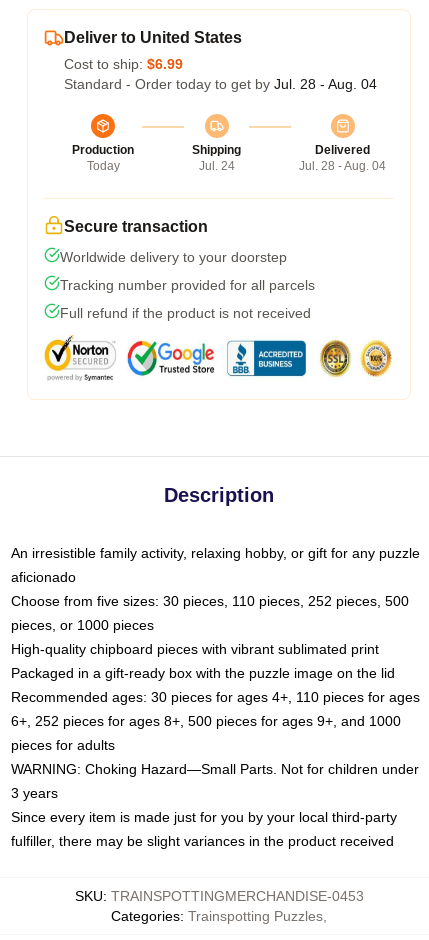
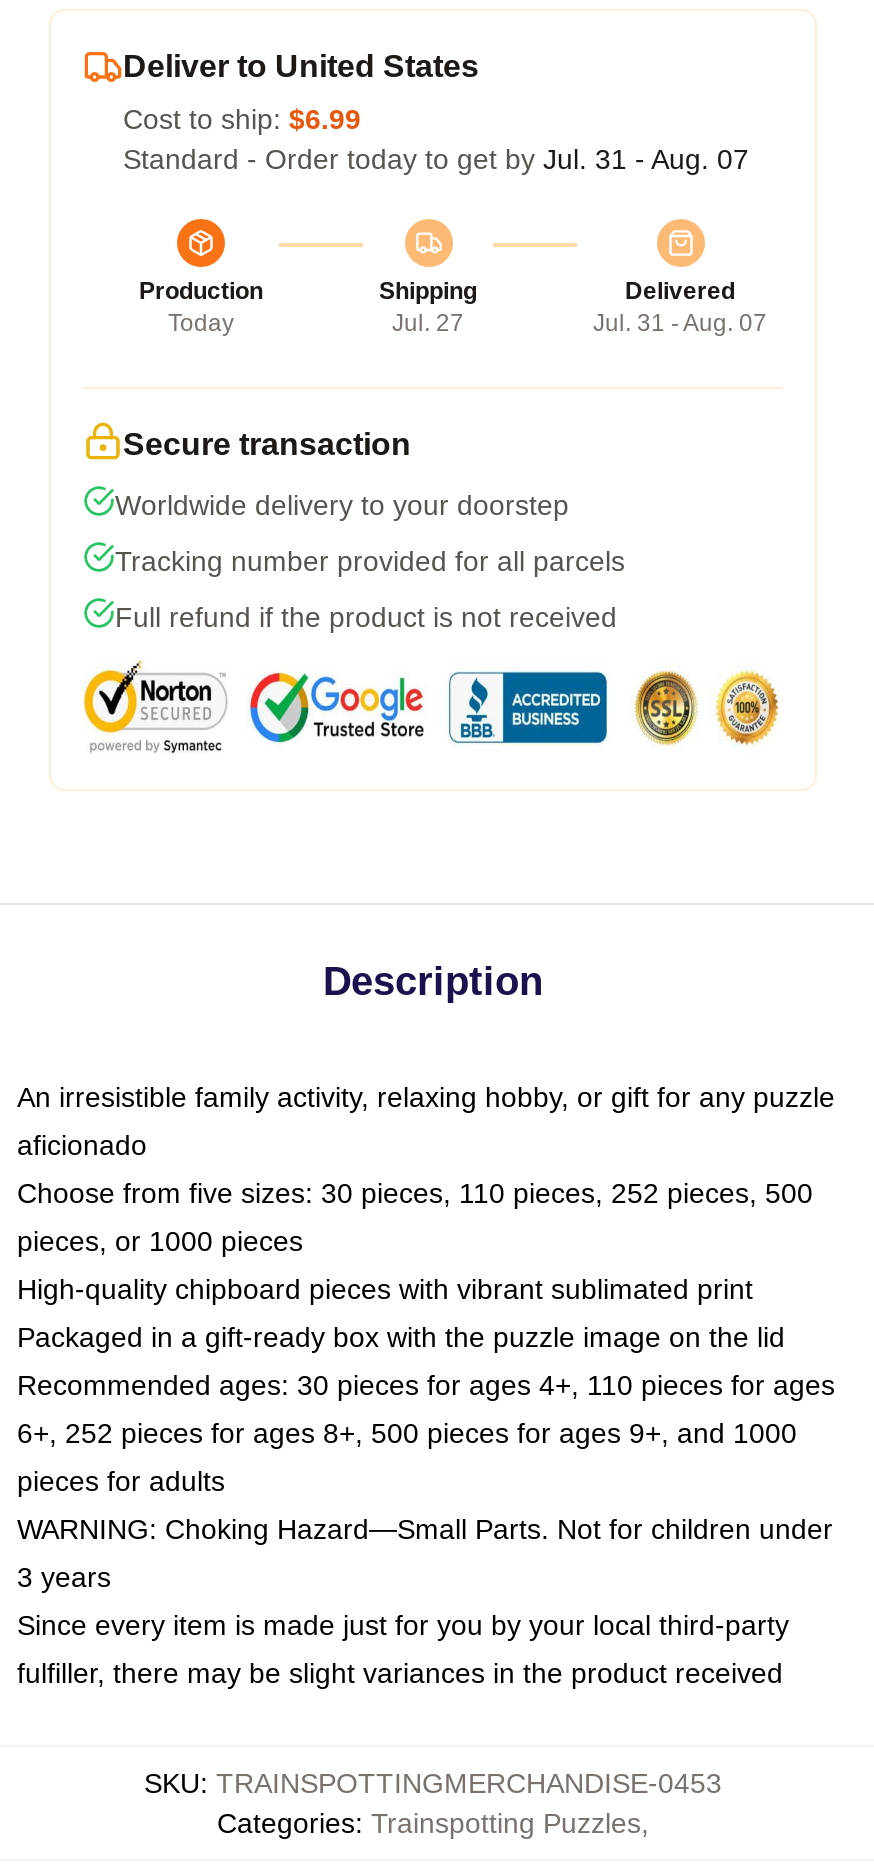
- Standard - Order today to get by Jul. 28 - Aug. 04
+ Standard - Order today to get by Jul. 31 - Aug. 07

- Jul. 24
+ Jul. 27

- Jul. 28 - Aug. 04
+ Jul. 31 - Aug. 07
